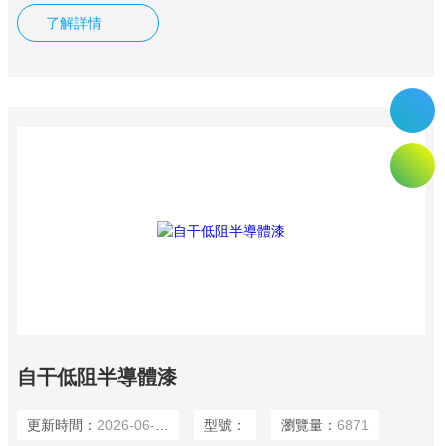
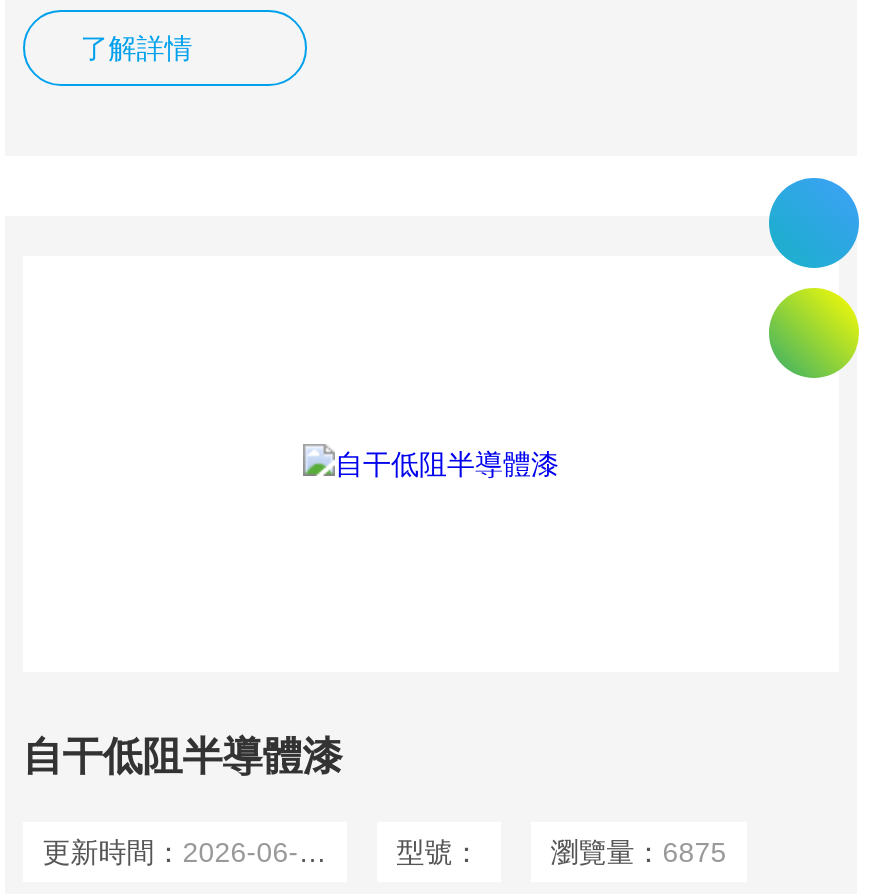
- 瀏覽量：6871
+ 瀏覽量：6875
